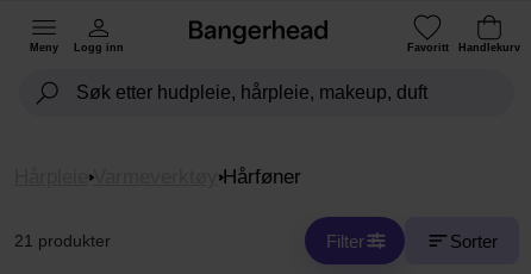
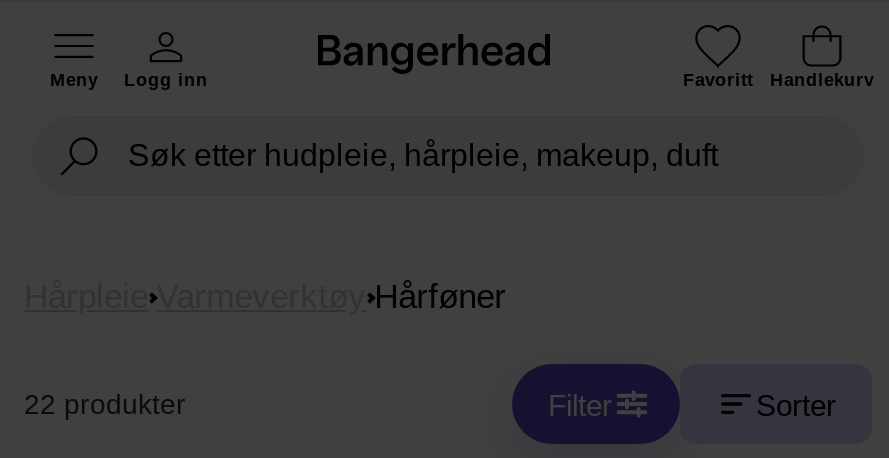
- 21 produkter
+ 22 produkter
